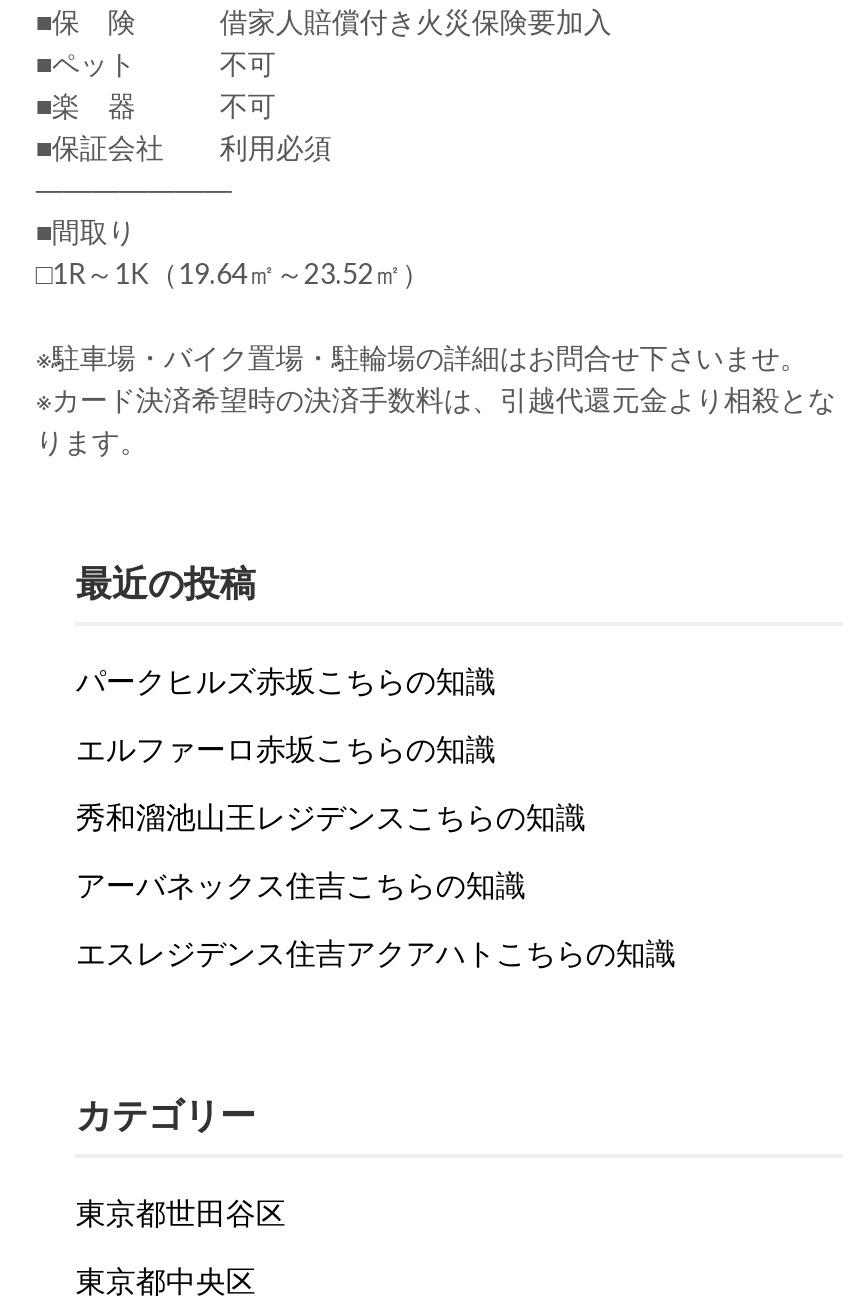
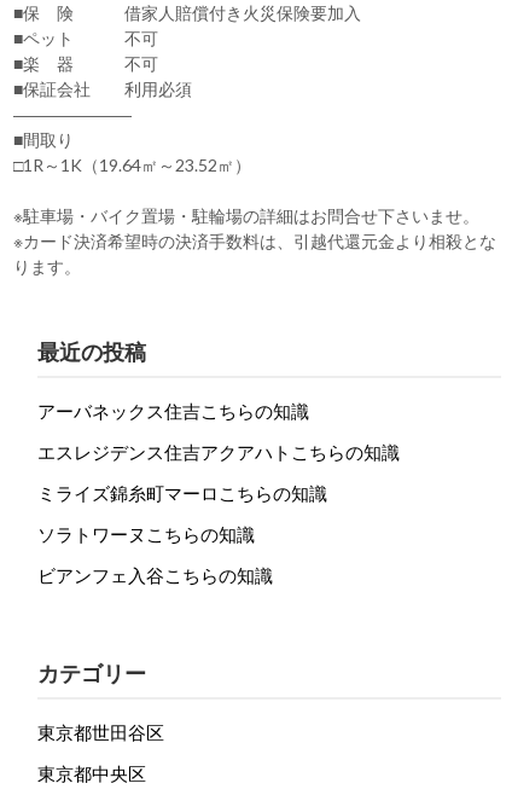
- パークヒルズ赤坂こちらの知識
- エルファーロ赤坂こちらの知識
- 秀和溜池山王レジデンスこちらの知識

moved up: アーバネックス住吉こちらの知識 | エスレジデンス住吉アクアハトこちらの知識

+ ミライズ錦糸町マーロこちらの知識
+ ソラトワーヌこちらの知識
+ ビアンフェ入谷こちらの知識
